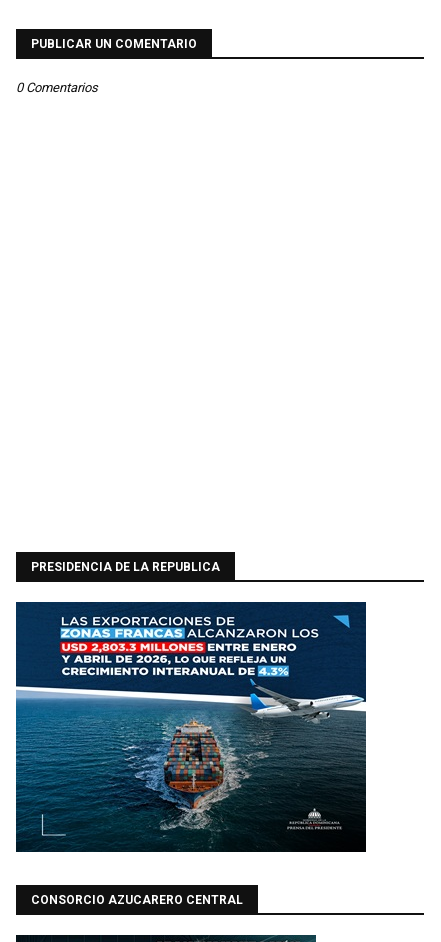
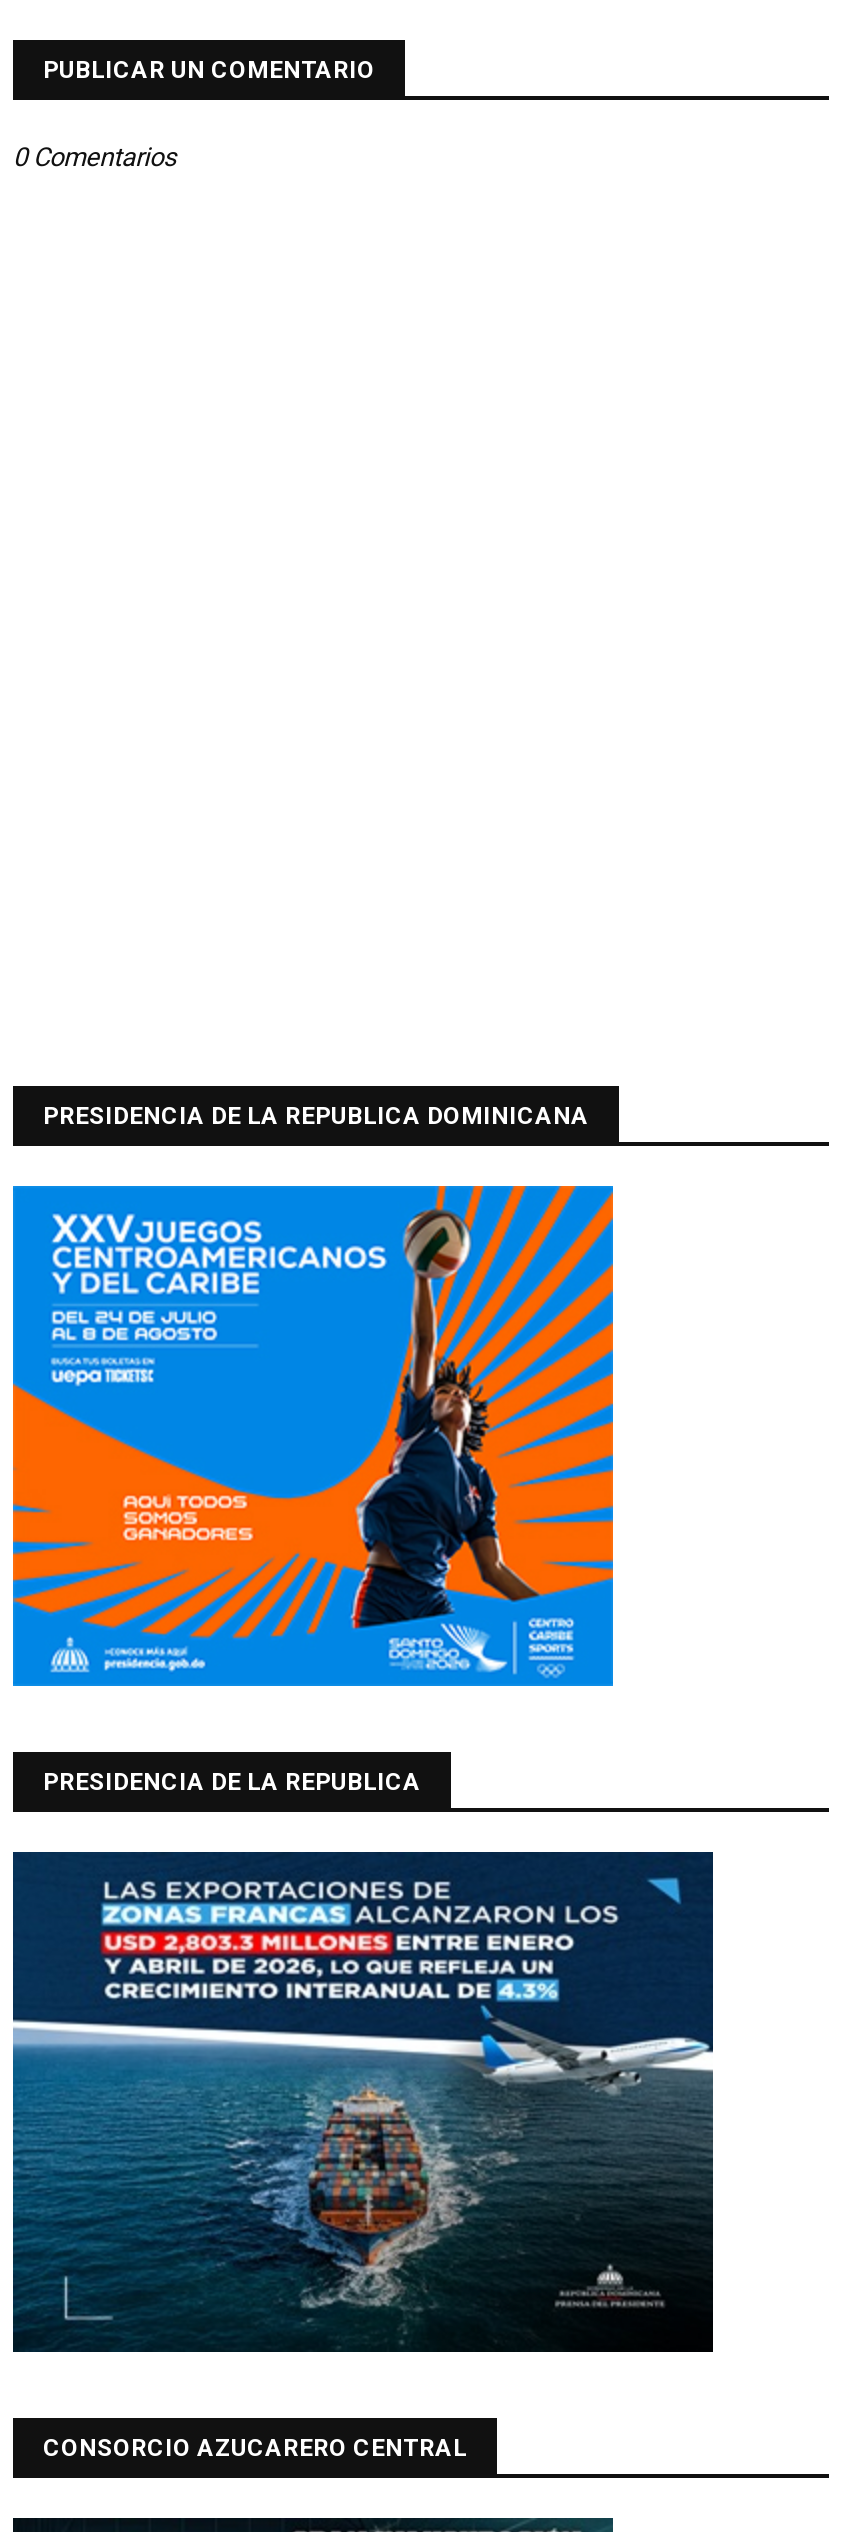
+ [image]

+ PRESIDENCIA DE LA REPUBLICA DOMINICANA
